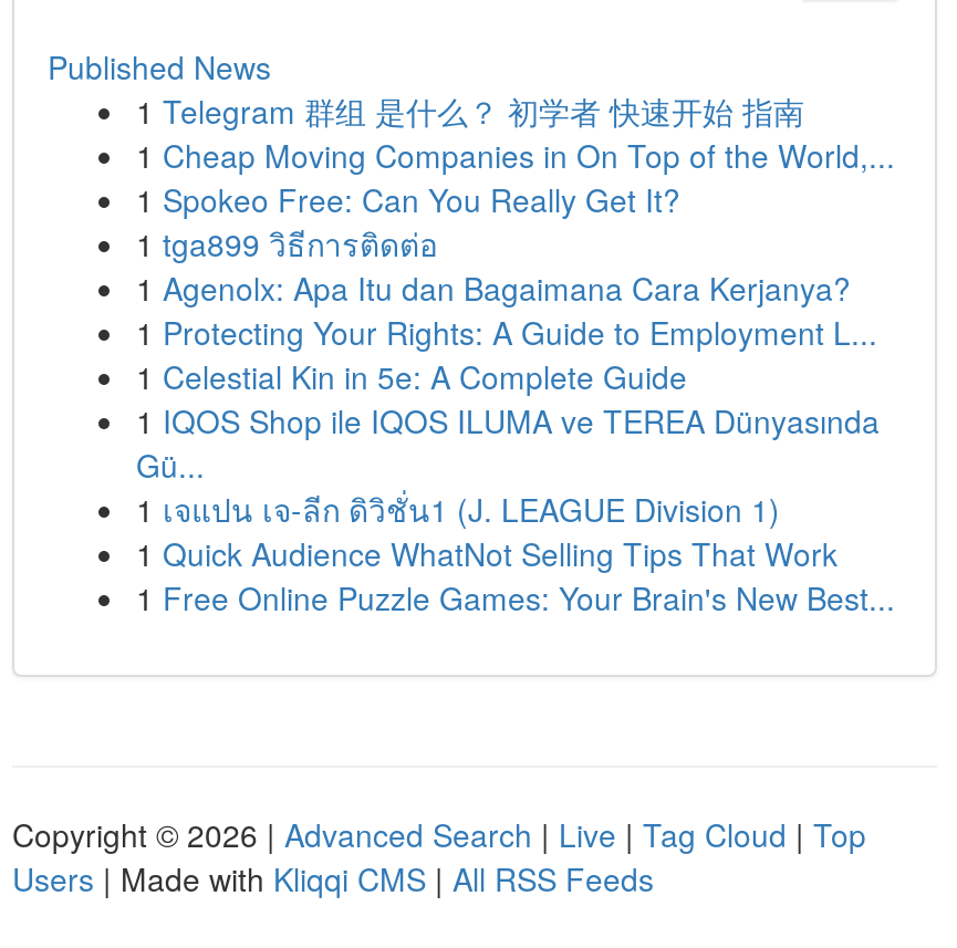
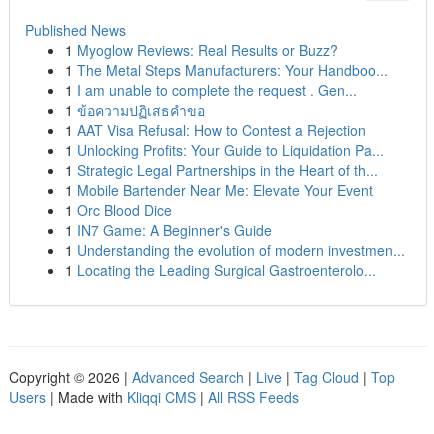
- 1 Telegram 群组 是什么？ 初学者 快速开始 指南
- 1 Cheap Moving Companies in On Top of the World,...
- 1 Spokeo Free: Can You Really Get It?
- 1 tga899 วิธีการติดต่อ
- 1 Agenolx: Apa Itu dan Bagaimana Cara Kerjanya?
- 1 Protecting Your Rights: A Guide to Employment L...
- 1 Celestial Kin in 5e: A Complete Guide
- 1 IQOS Shop ile IQOS ILUMA ve TEREA Dünyasında
- Gü...
- 1 เจแปน เจ-ลีก ดิวิชั่น1 (J. LEAGUE Division 1)
- 1 Quick Audience WhatNot Selling Tips That Work
- 1 Free Online Puzzle Games: Your Brain's New Best...
+ 1 Myoglow Reviews: Real Results or Buzz?
+ 1 The Metal Steps Manufacturers: Your Handboo...
+ 1 I am unable to complete the request . Gen...
+ 1 ข้อความปฏิเสธคำขอ
+ 1 AAT Visa Refusal: How to Contest a Rejection
+ 1 Unlocking Profits: Your Guide to Liquidation Pa...
+ 1 Strategic Legal Partnerships in the Heart of th...
+ 1 Mobile Bartender Near Me: Elevate Your Event
+ 1 Orc Blood Dice
+ 1 IN7 Game: A Beginner's Guide
+ 1 Understanding the evolution of modern investmen...
+ 1 Locating the Leading Surgical Gastroenterolo...
